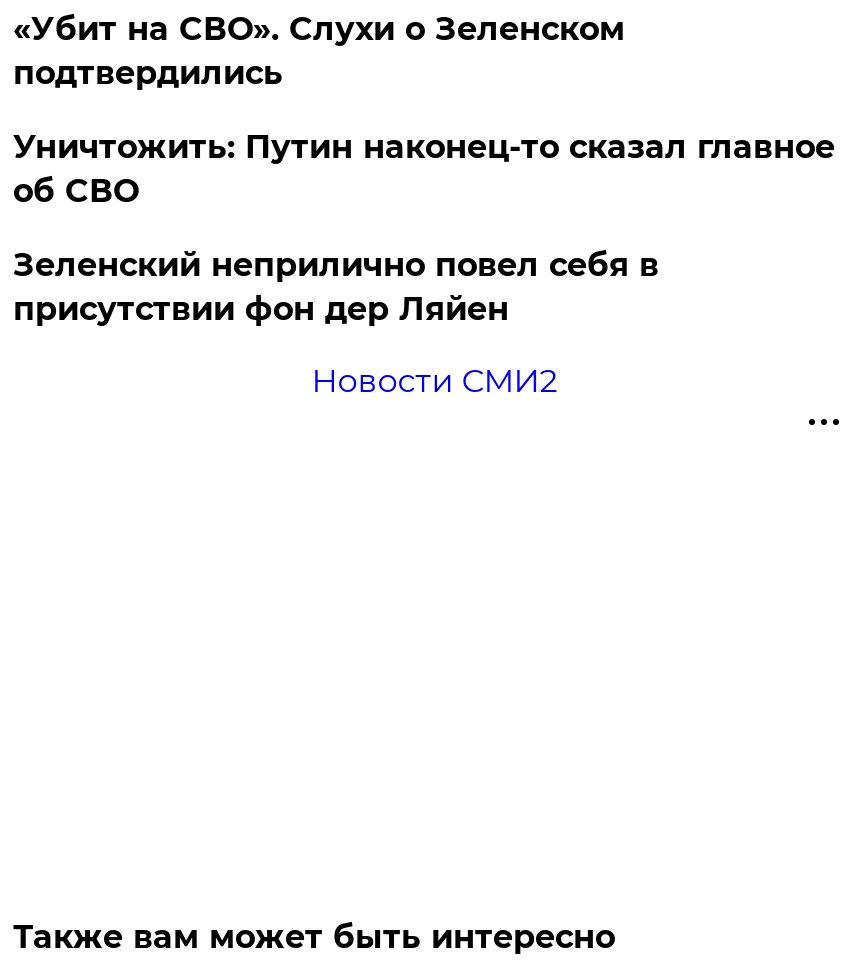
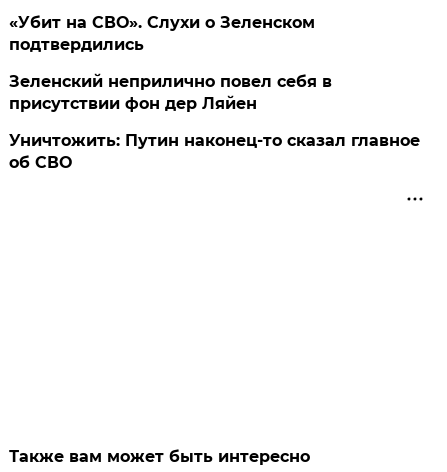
moved down: Уничтожить: Путин наконец-то сказал главное | об СВО

moved up: Зеленский неприлично повел cебя в | присутствии фон дер Ляйен

- Новости СМИ2
